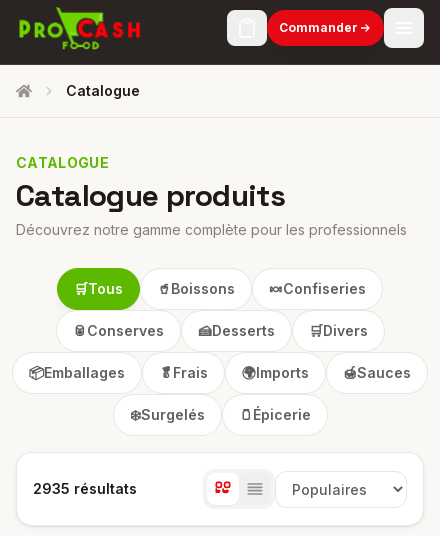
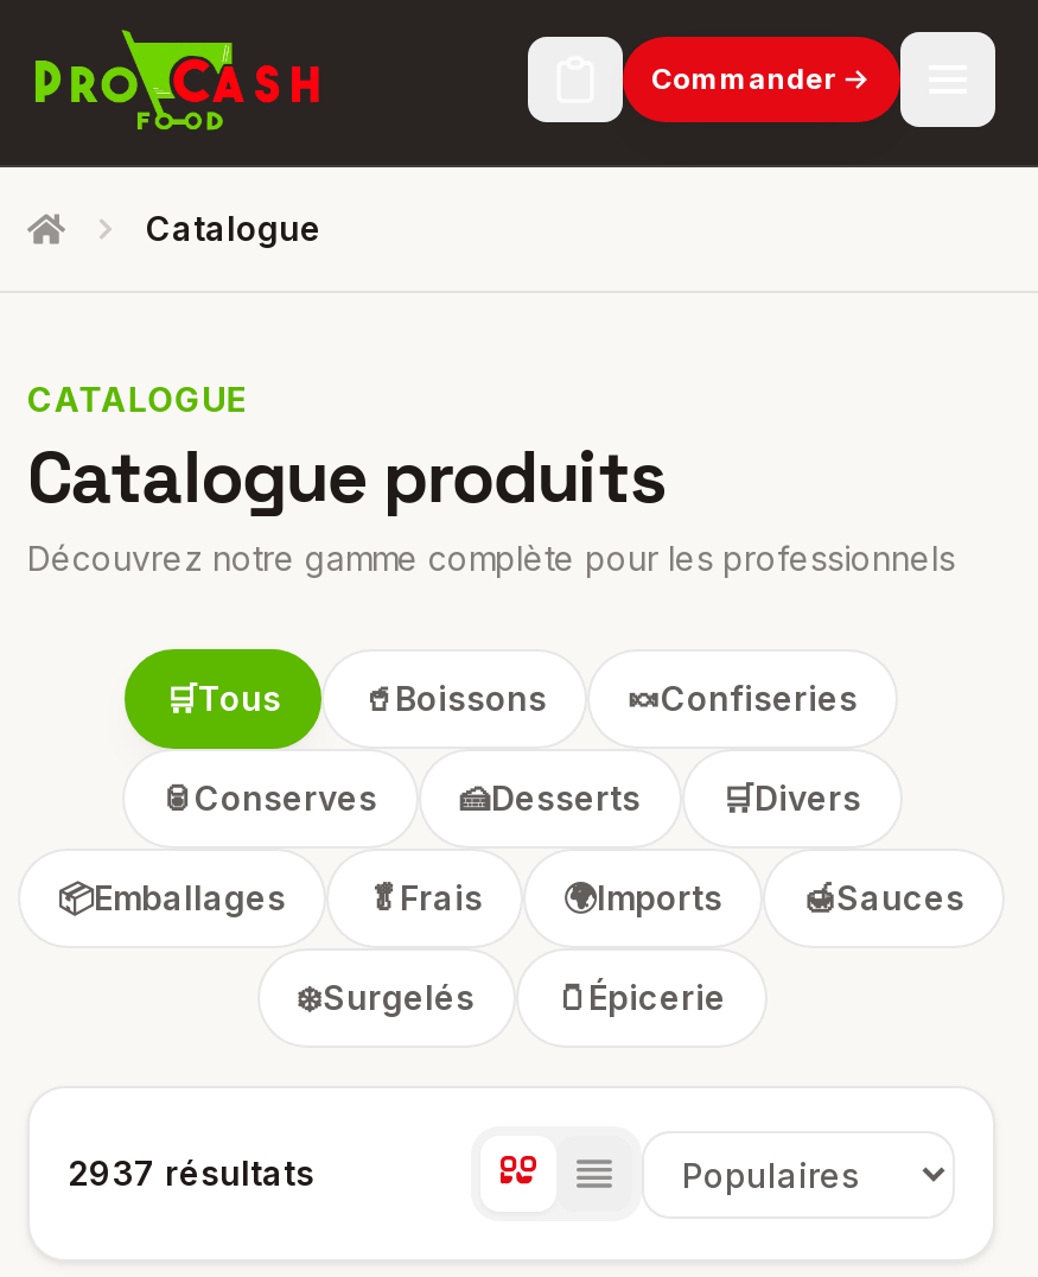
- 2935 résultats
+ 2937 résultats
